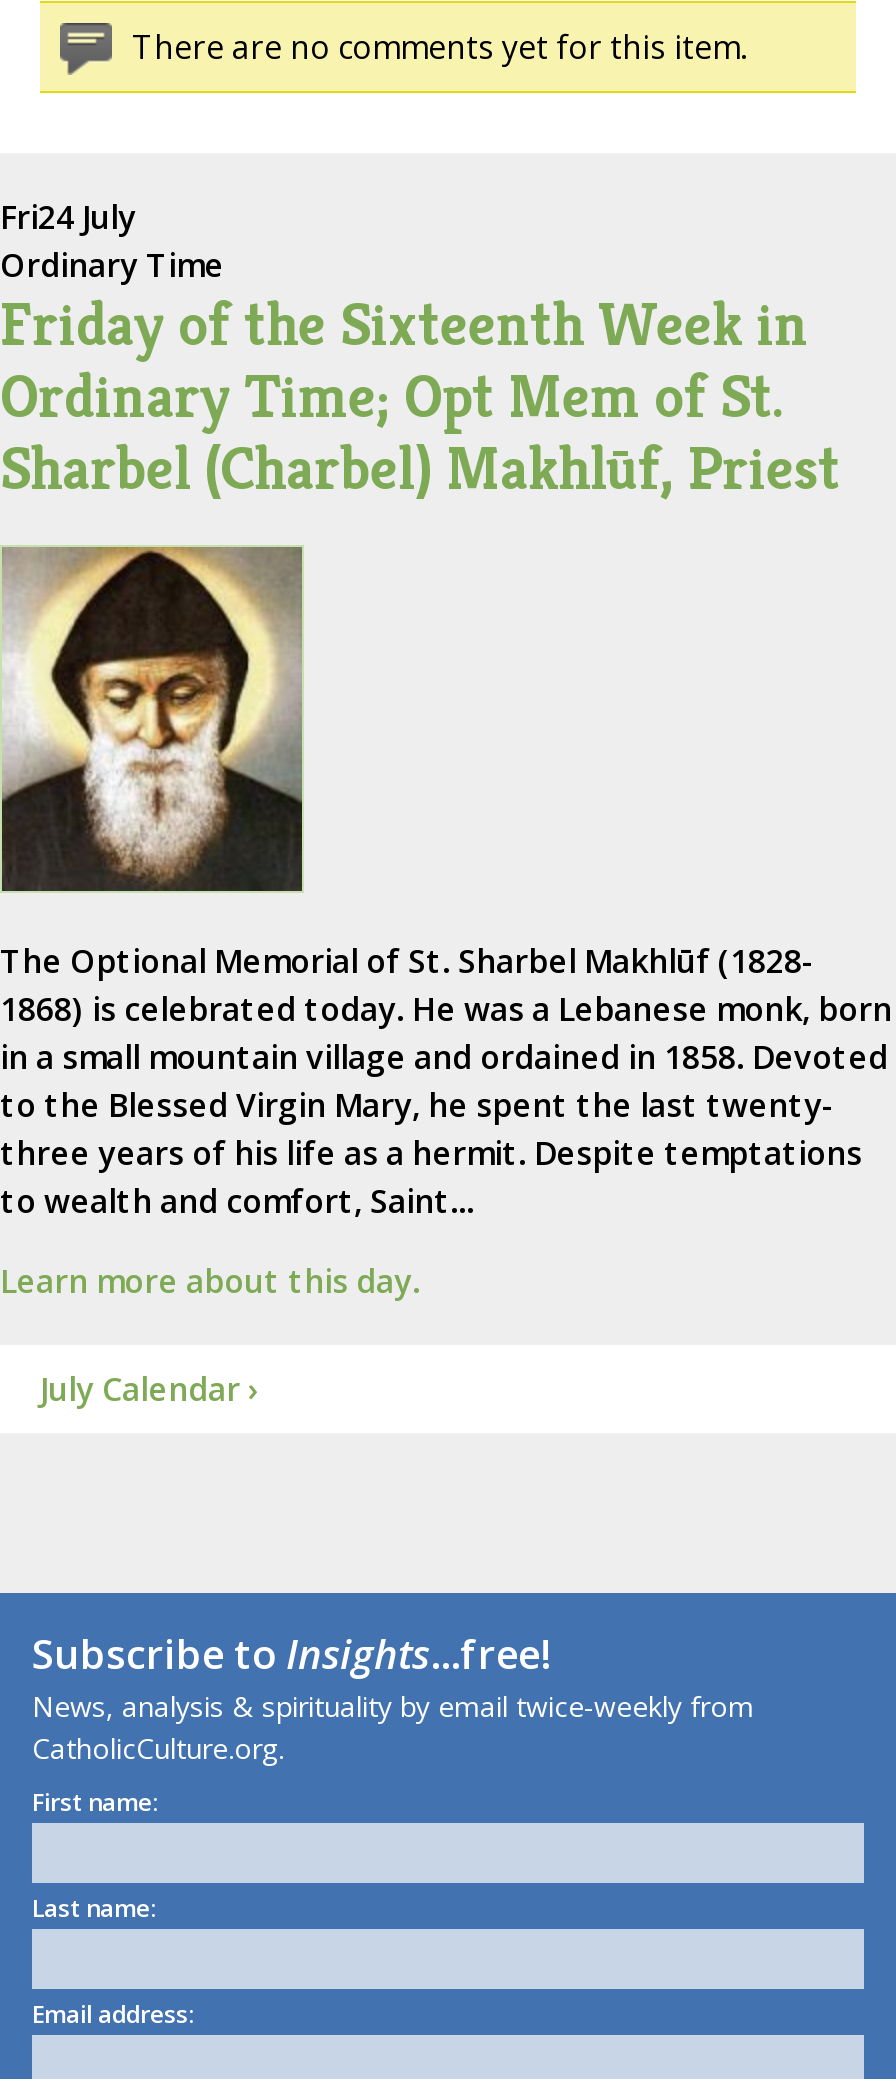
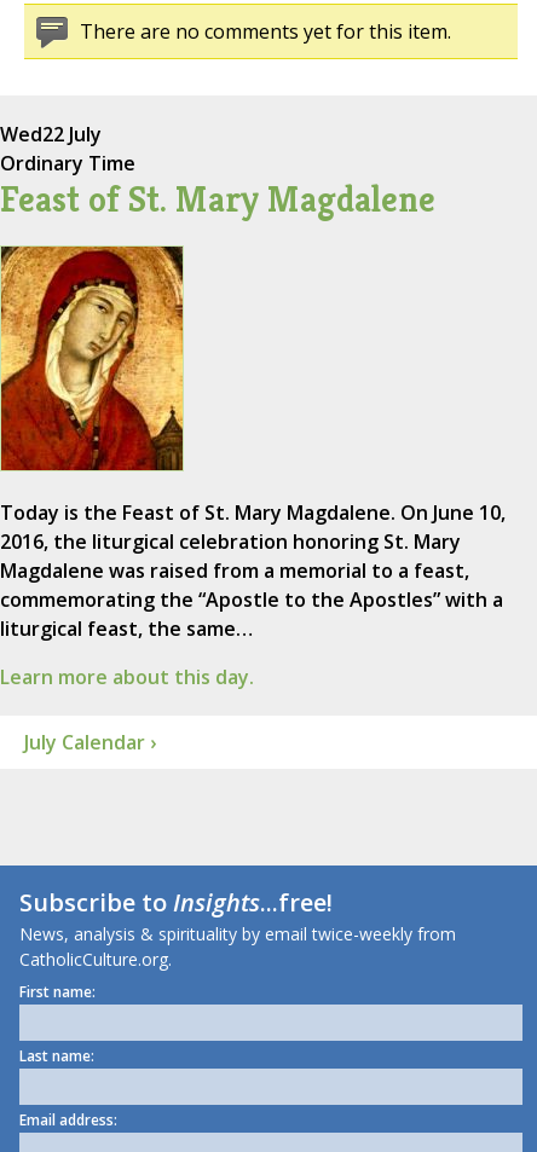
- Fri24 July
+ Wed22 July

- Friday of the Sixteenth Week in
- Ordinary Time; Opt Mem of St.
- Sharbel (Charbel) Makhlūf, Priest
+ Feast of St. Mary Magdalene

- [image]
+ [image]

- The Optional Memorial of St. Sharbel Makhlūf (1828-
- 1868) is celebrated today. He was a Lebanese monk, born
- in a small mountain village and ordained in 1858. Devoted
- to the Blessed Virgin Mary, he spent the last twenty-
- three years of his life as a hermit. Despite temptations
- to wealth and comfort, Saint…
+ Today is the Feast of St. Mary Magdalene. On June 10,
+ 2016, the liturgical celebration honoring St. Mary
+ Magdalene was raised from a memorial to a feast,
+ commemorating the “Apostle to the Apostles” with a
+ liturgical feast, the same…
